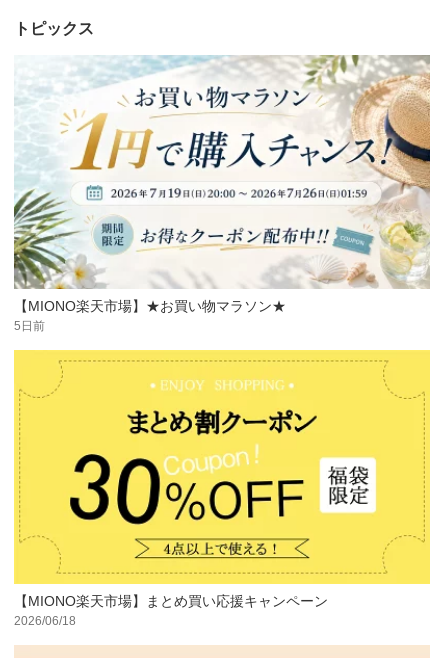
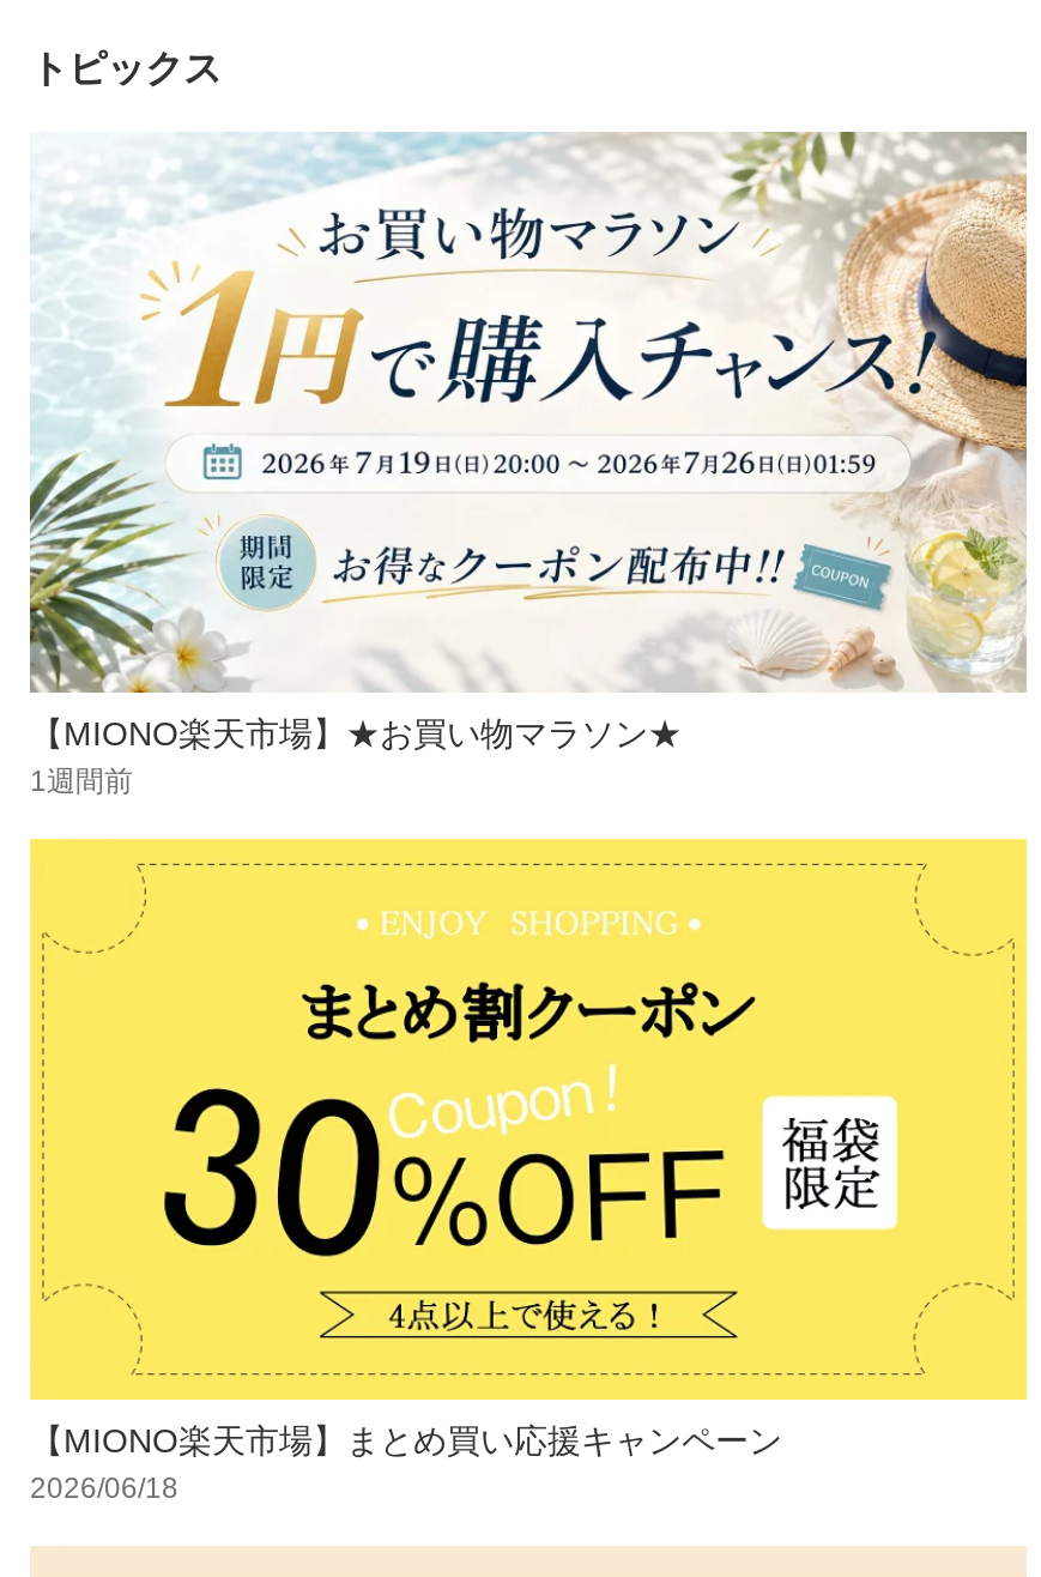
- 5日前
+ 1週間前
